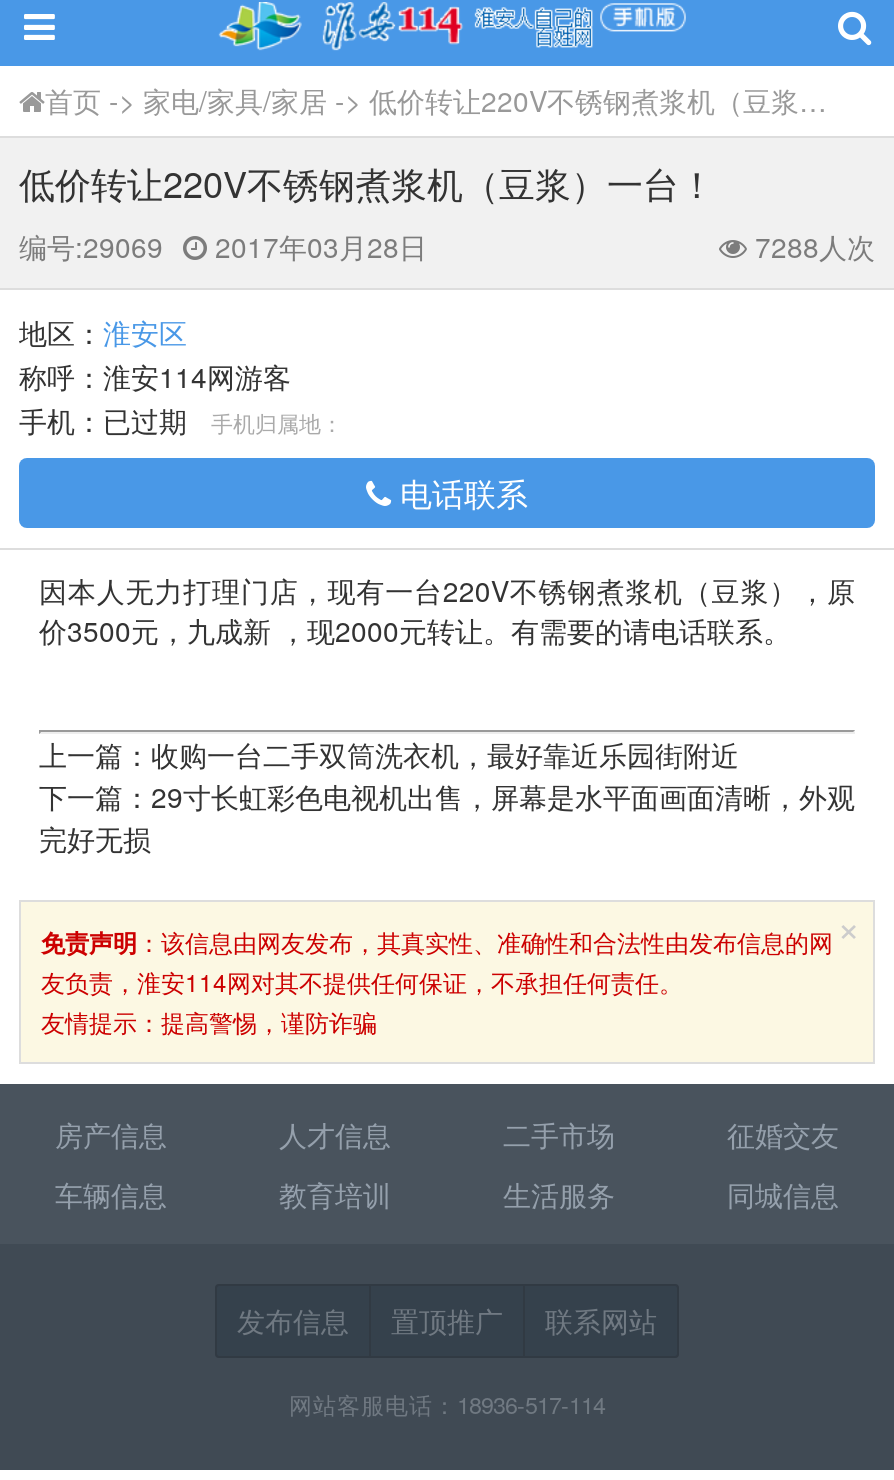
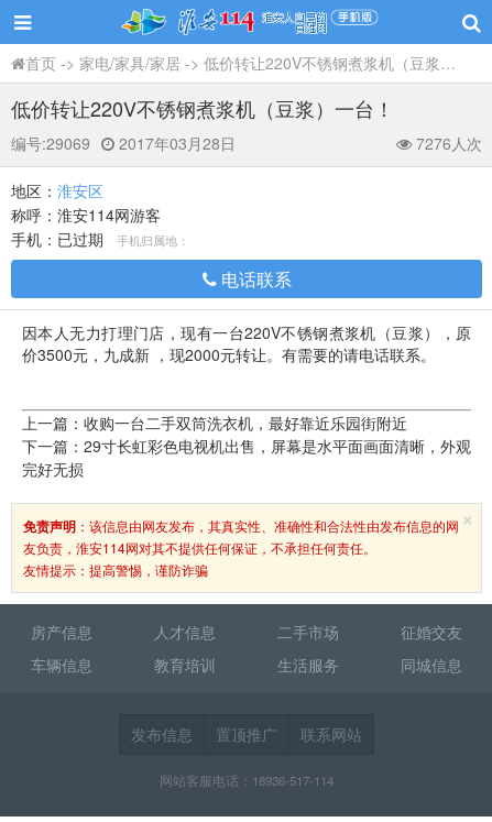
- 7288人次
+ 7276人次
